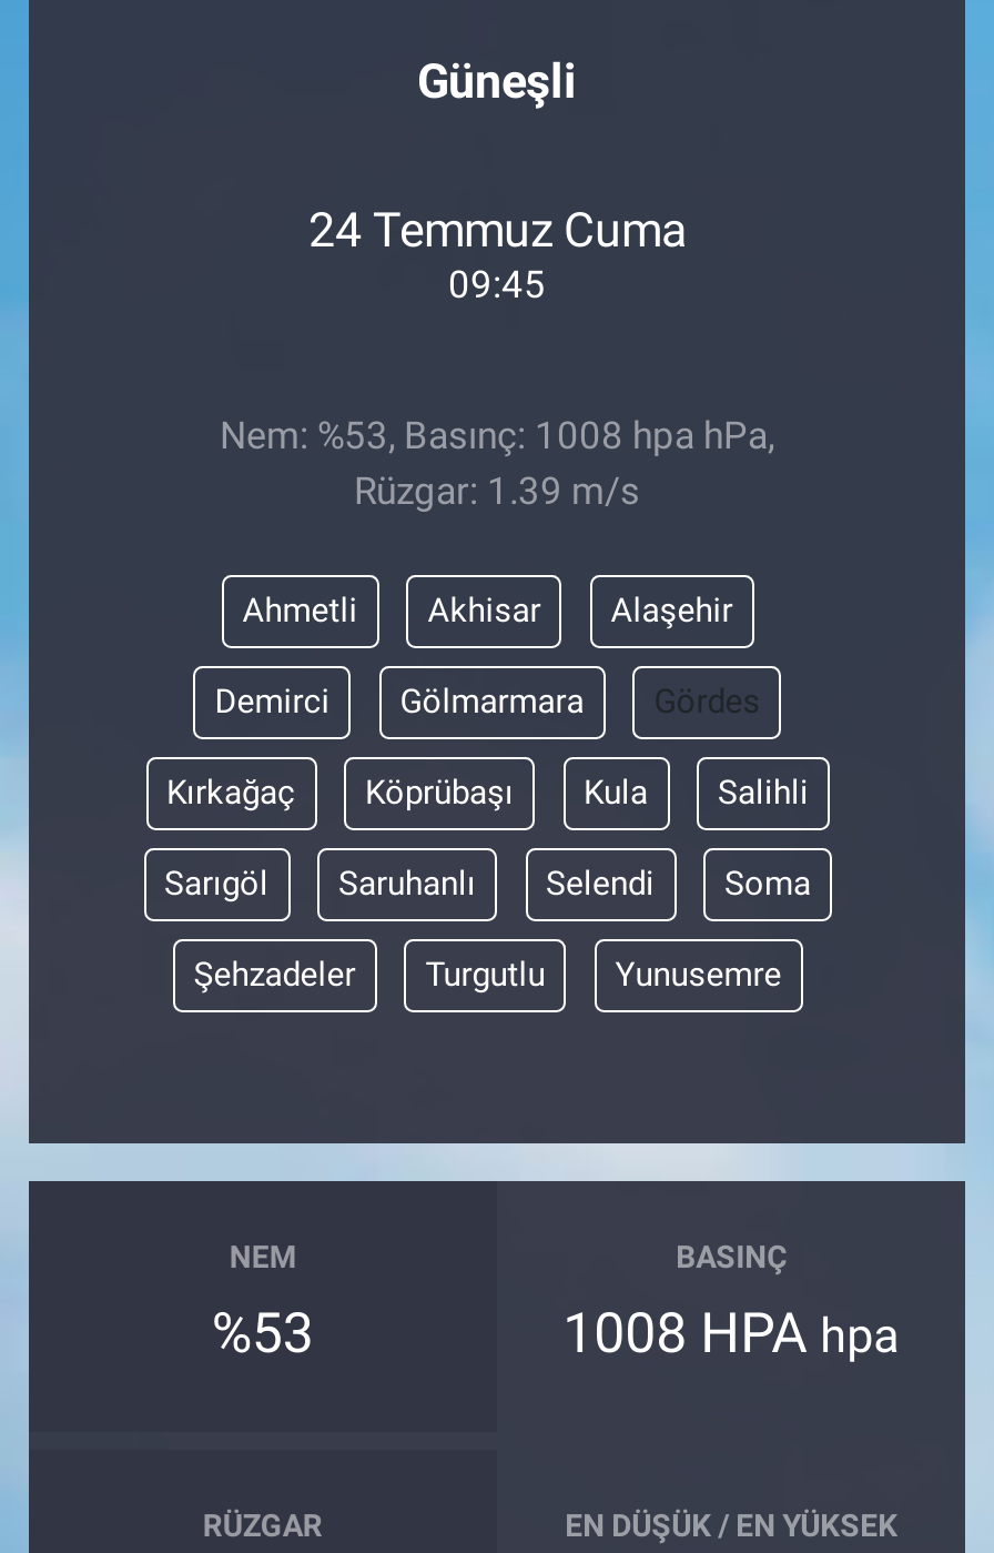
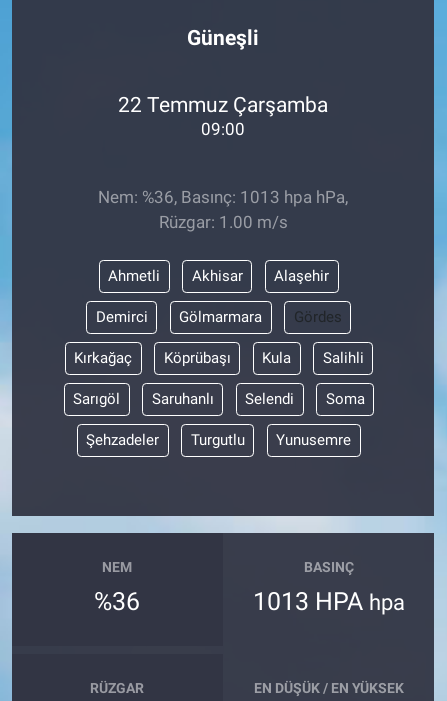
- 24 Temmuz Cuma
+ 22 Temmuz Çarşamba

- 09:45
+ 09:00

- Nem: %53, Basınç: 1008 hpa hPa,
+ Nem: %36, Basınç: 1013 hpa hPa,

- Rüzgar: 1.39 m/s
+ Rüzgar: 1.00 m/s

- %53
+ %36

- 1008 HPA hpa
+ 1013 HPA hpa
